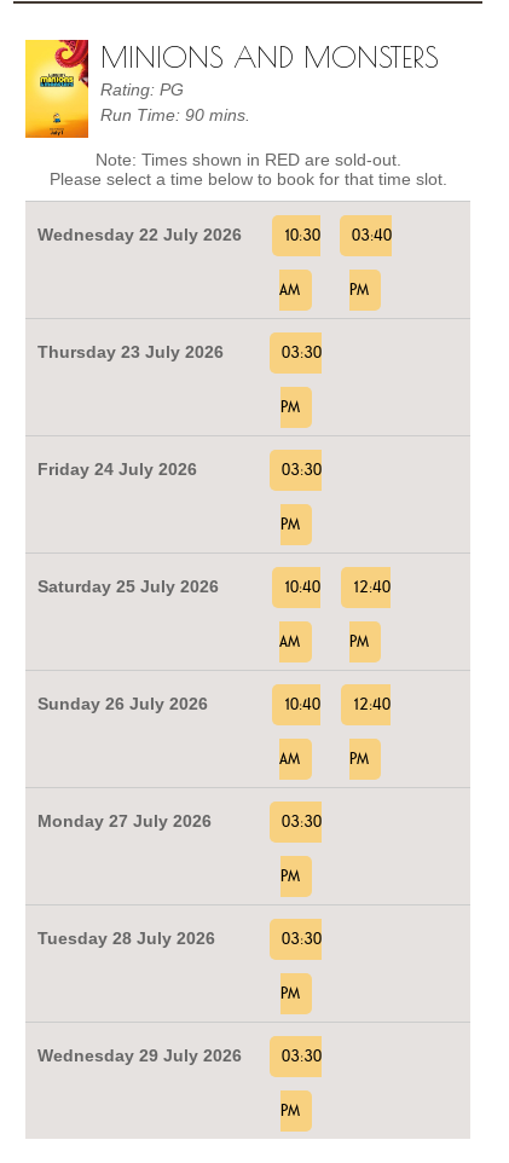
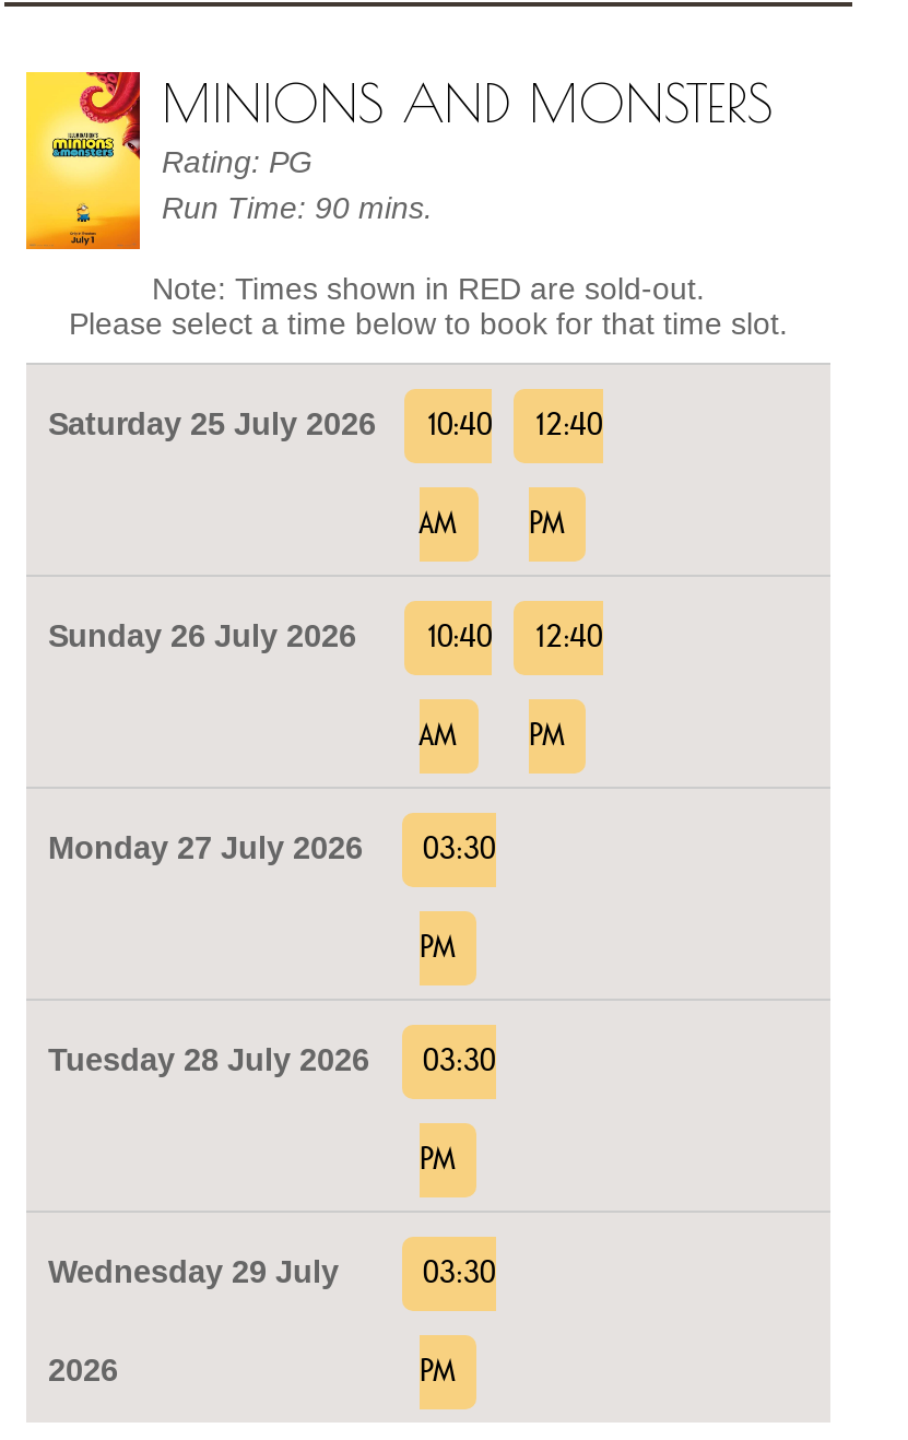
- Wednesday 22 July 2026
- 10:30
- AM

- 03:40
- PM
- Thursday 23 July 2026
- 03:30
- PM
- Friday 24 July 2026
- 03:30
- PM
